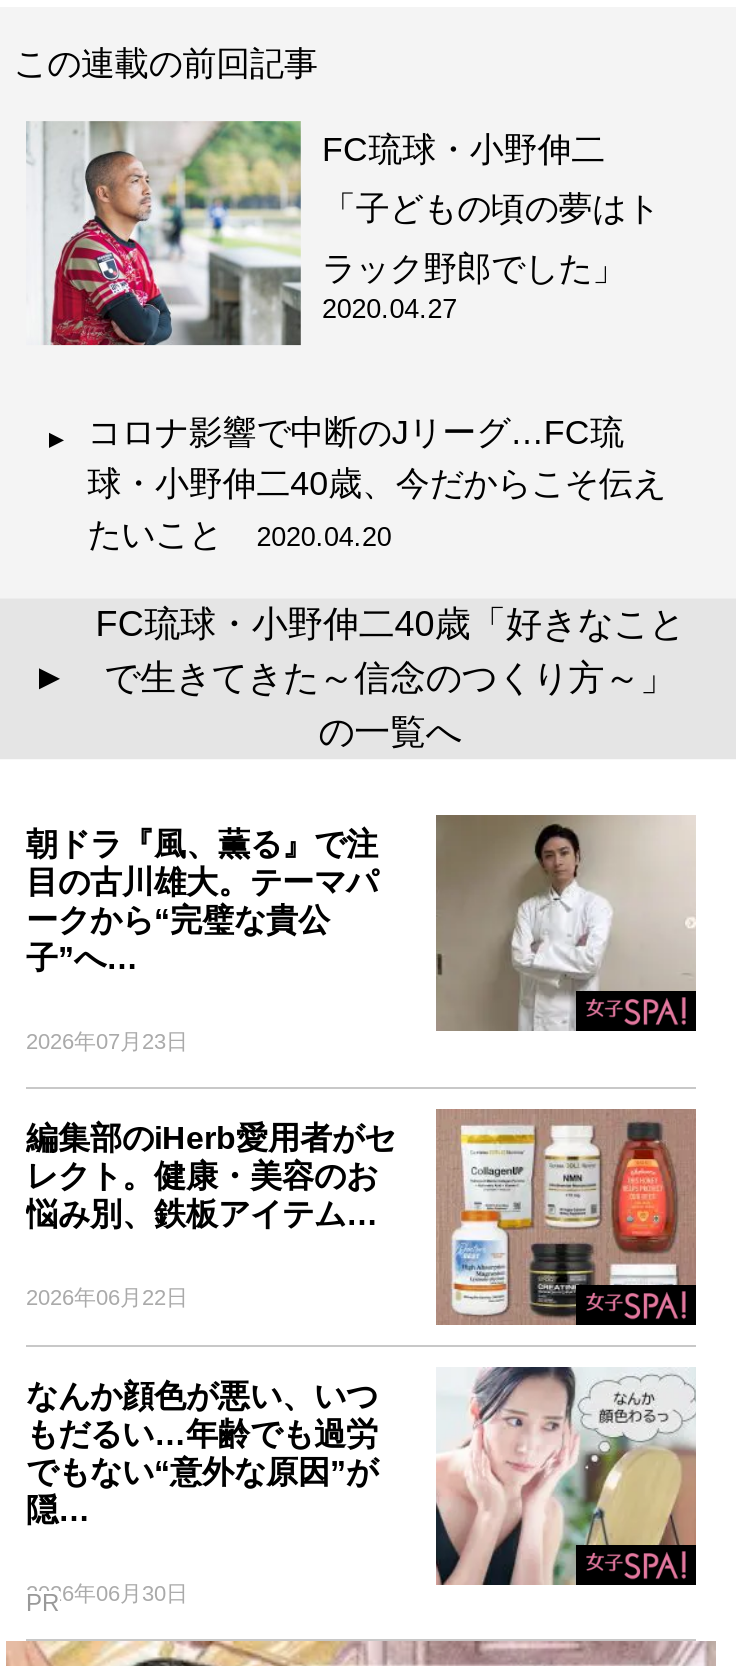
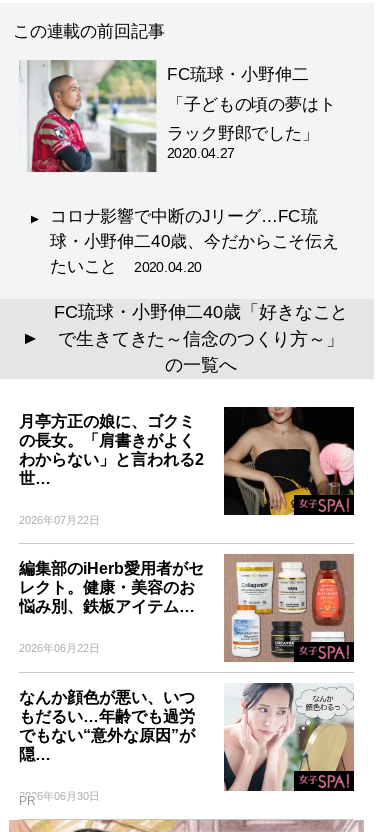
- [image]
- 朝ドラ『風、薫る』で注
- 目の古川雄大。テーマパ
- ークから“完璧な貴公
- 子”へ…
+ [image]
+ 月亭方正の娘に、ゴクミ
+ の長女。「肩書きがよく
+ わからない」と言われる2
+ 世…

- 2026年07月23日
+ 2026年07月22日
